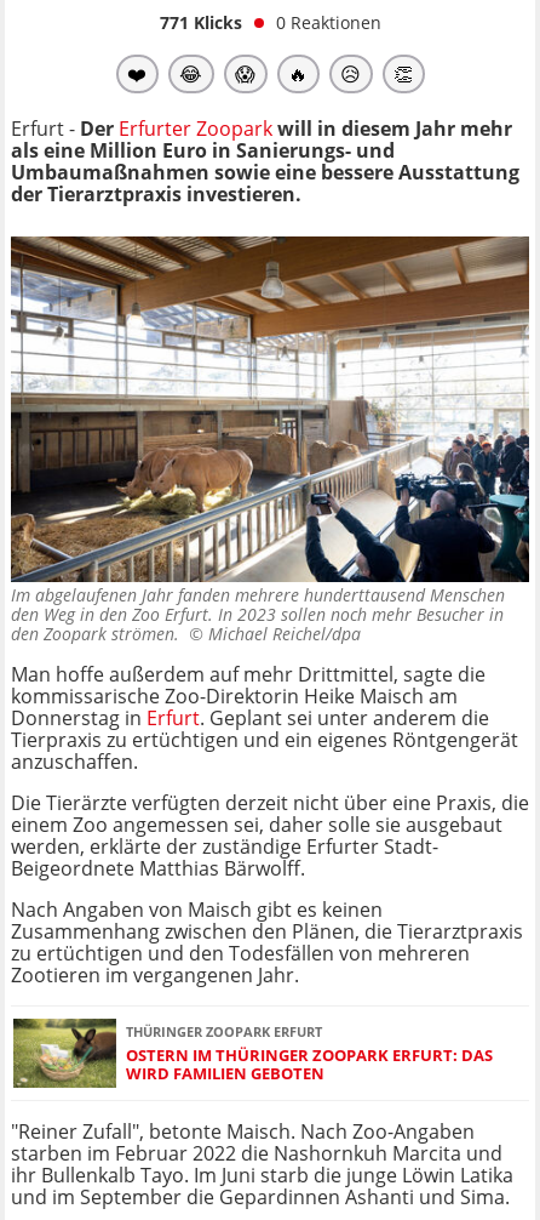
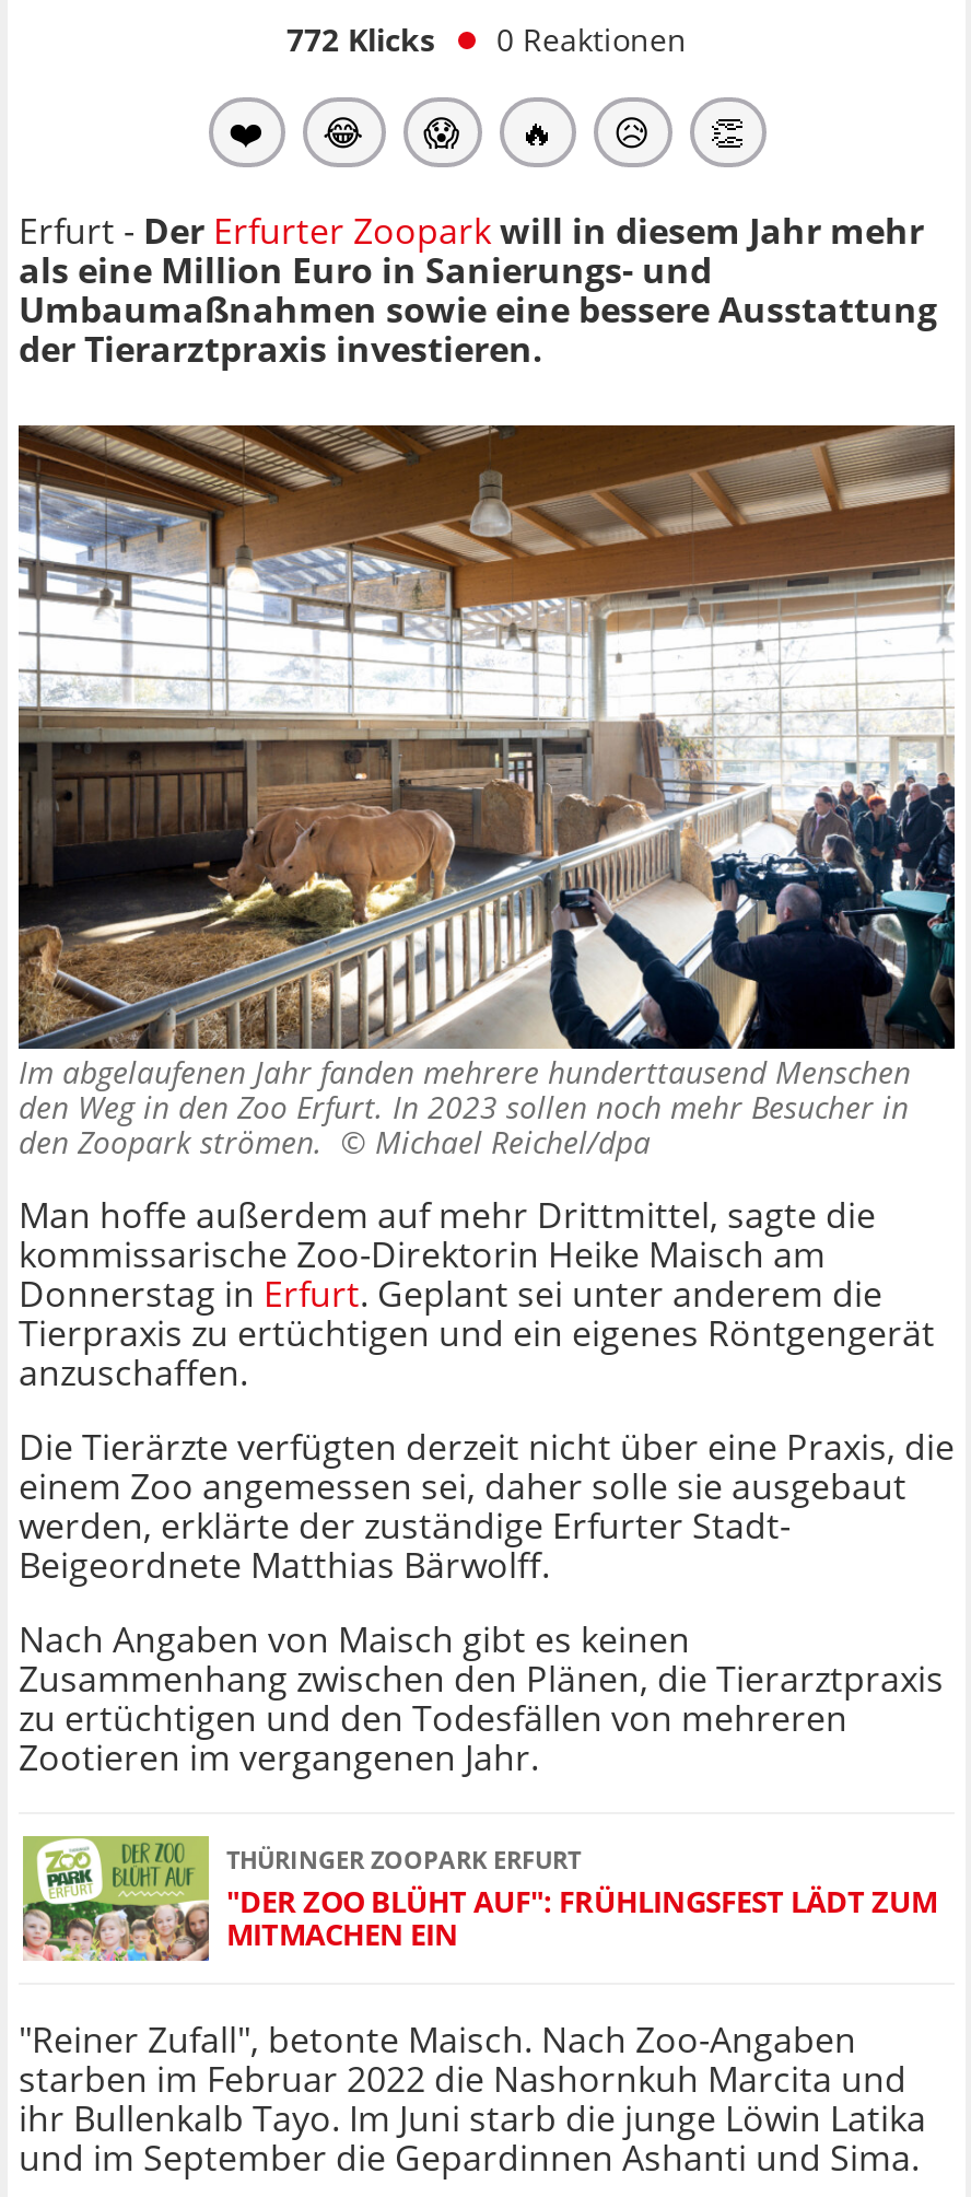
- 771 Klicks 0 Reaktionen
+ 772 Klicks 0 Reaktionen

- [image]
- OSTERN IM THÜRINGER ZOOPARK ERFURT: DAS
- WIRD FAMILIEN GEBOTEN
+ [image]
+ "DER ZOO BLÜHT AUF": FRÜHLINGSFEST LÄDT ZUM
+ MITMACHEN EIN
